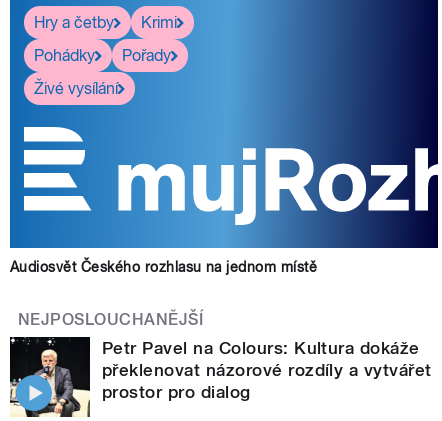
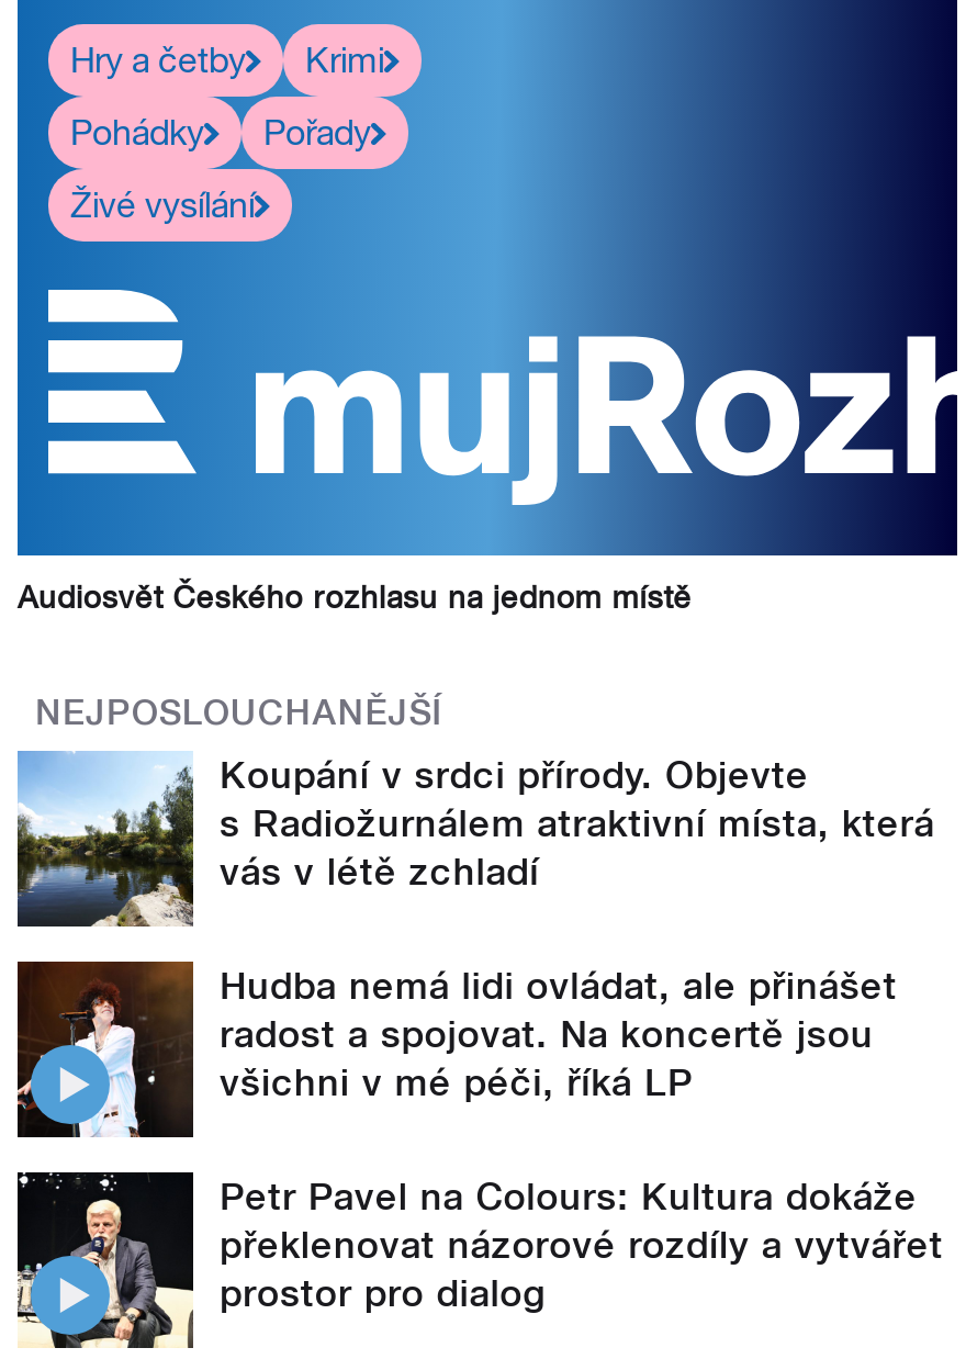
+ [image]
+ Koupání v srdci přírody. Objevte
+ s Radiožurnálem atraktivní místa, která
+ vás v létě zchladí
+ Hudba nemá lidi ovládat, ale přinášet
+ radost a spojovat. Na koncertě jsou
+ všichni v mé péči, říká LP

+ [image]
